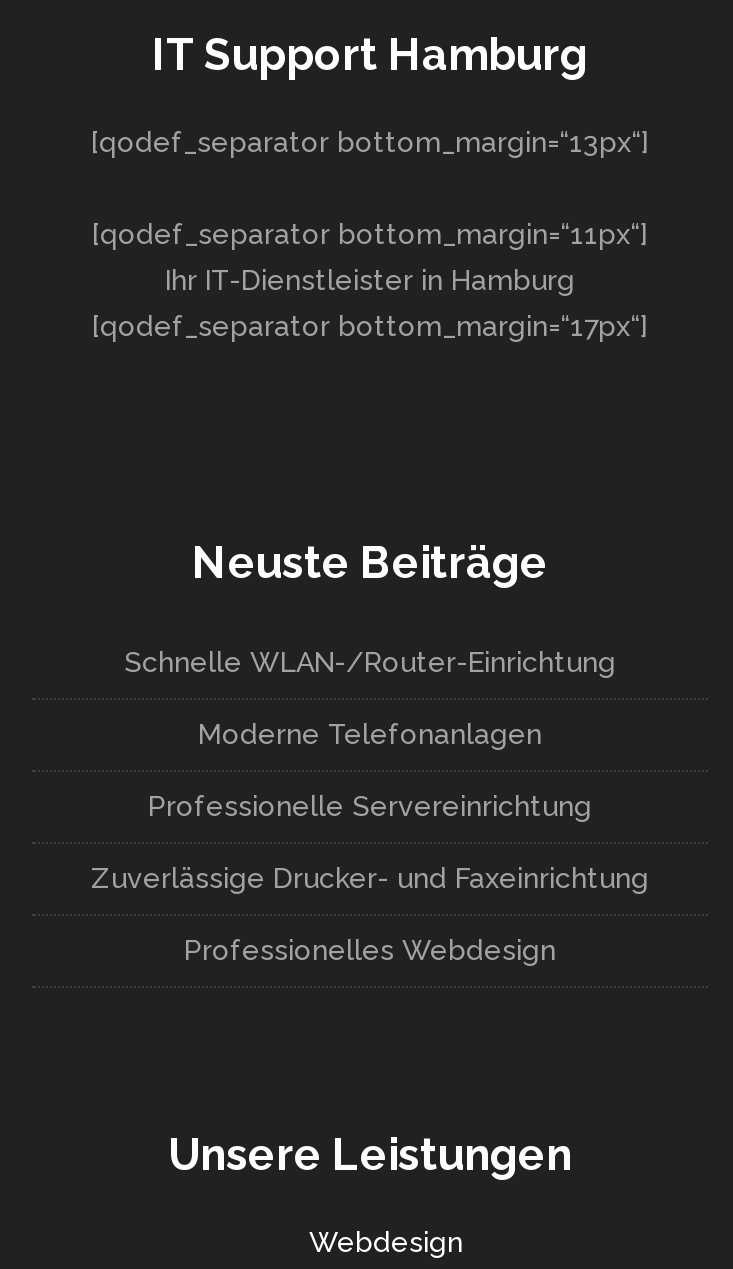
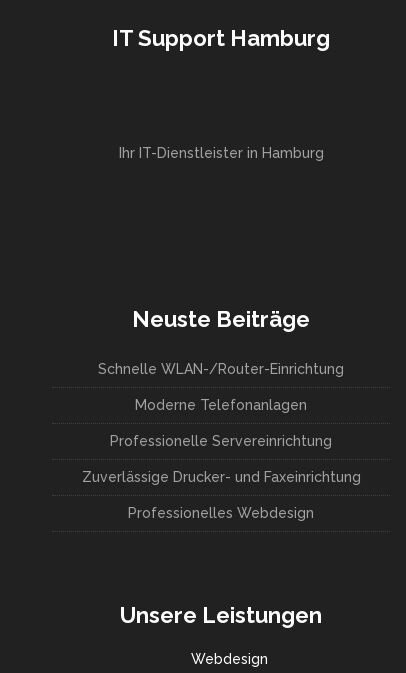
- [qodef_separator bottom_margin=“13px“]
- [qodef_separator bottom_margin=“11px“]

- [qodef_separator bottom_margin=“17px“]
